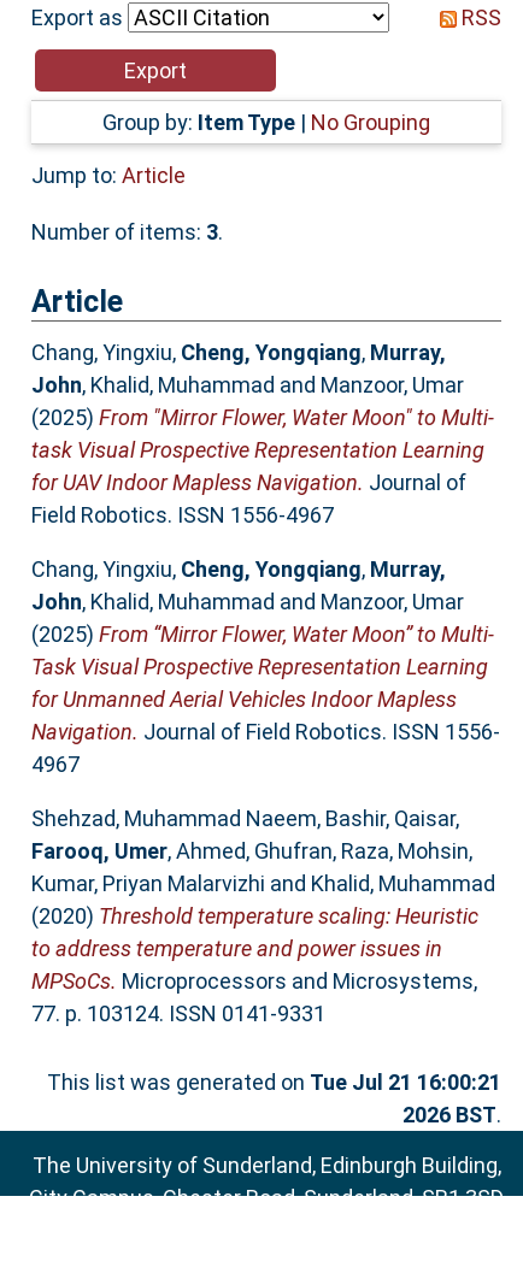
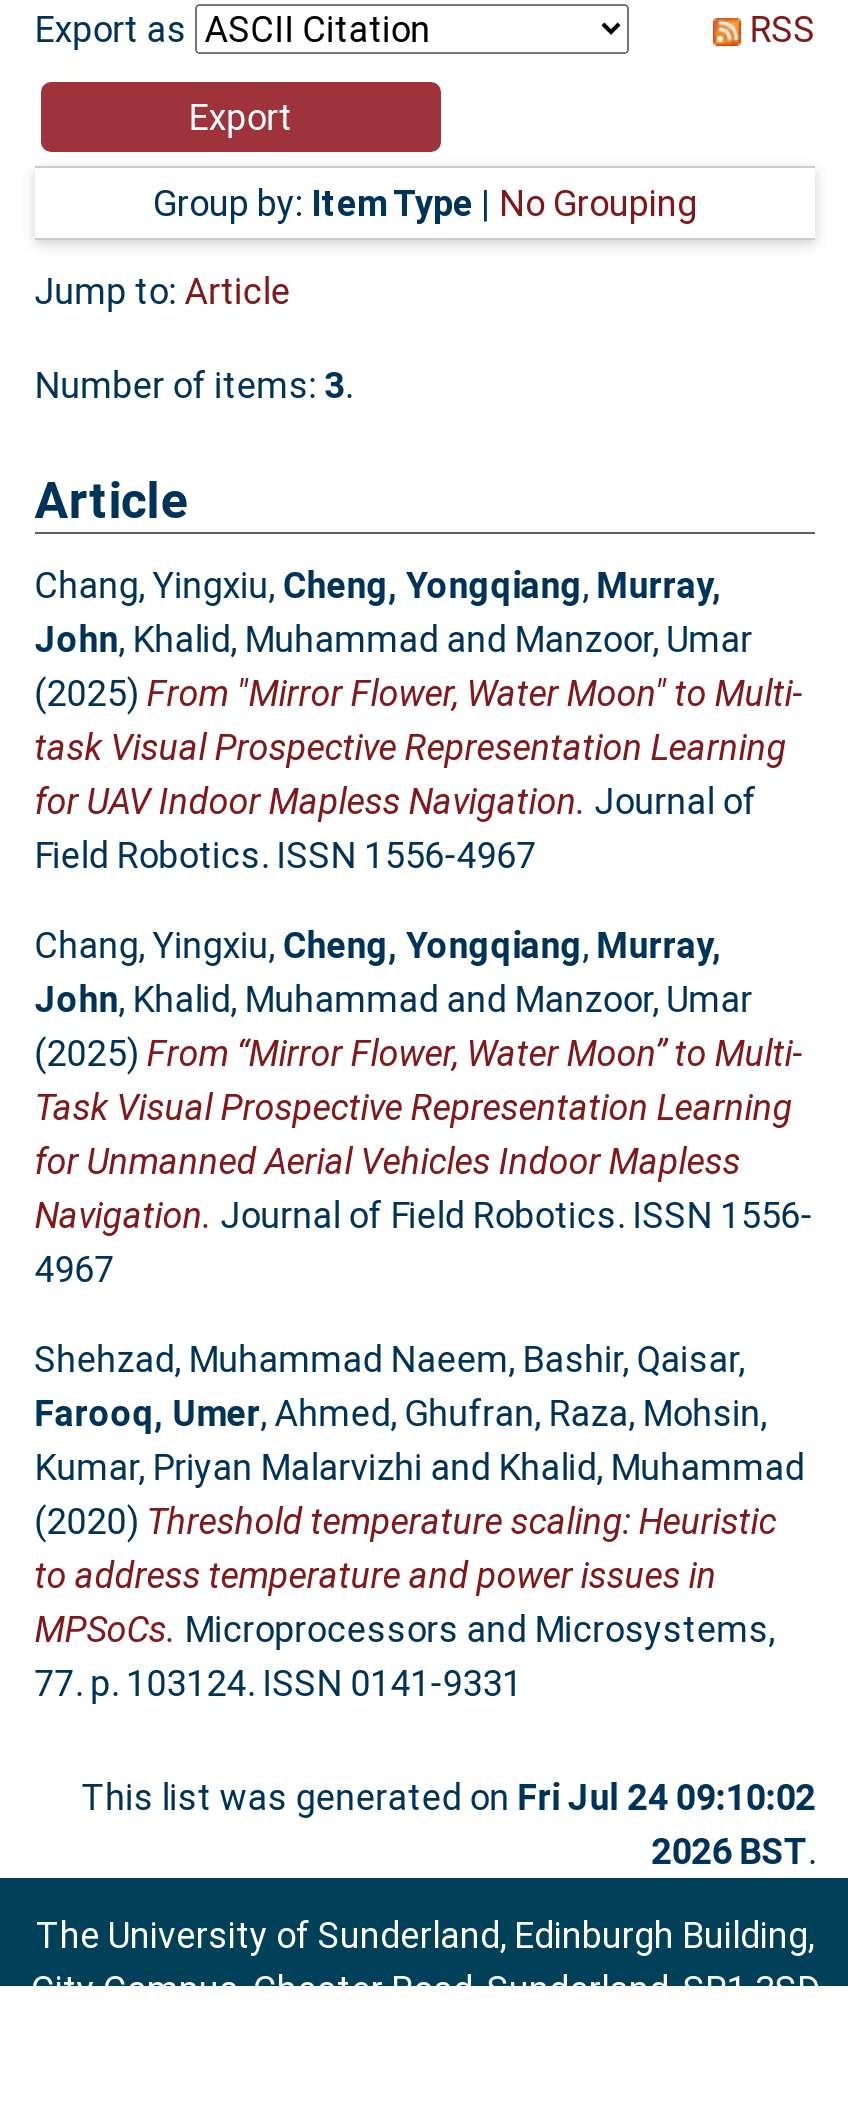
- This list was generated on Tue Jul 21 16:00:21
+ This list was generated on Fri Jul 24 09:10:02
